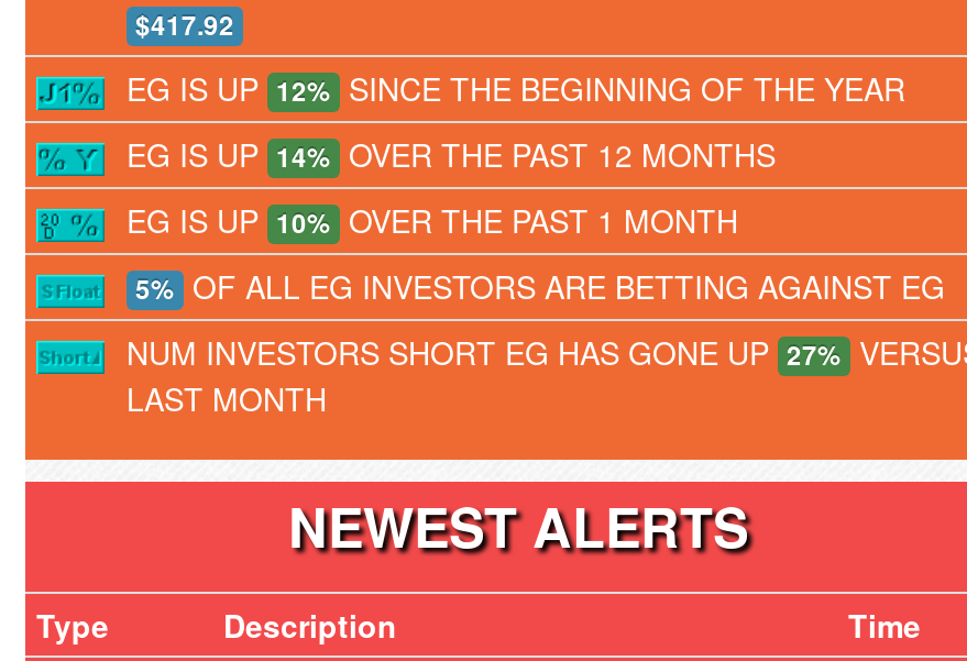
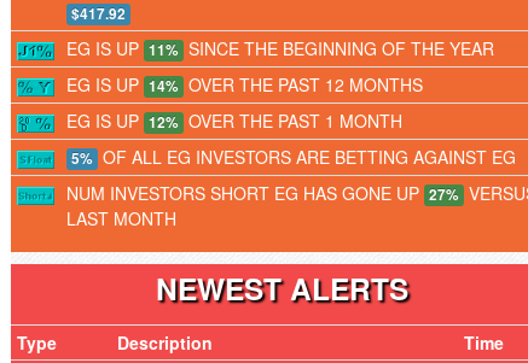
- EG IS UP 12% SINCE THE BEGINNING OF THE YEAR
+ EG IS UP 11% SINCE THE BEGINNING OF THE YEAR

- EG IS UP 10% OVER THE PAST 1 MONTH
+ EG IS UP 12% OVER THE PAST 1 MONTH
